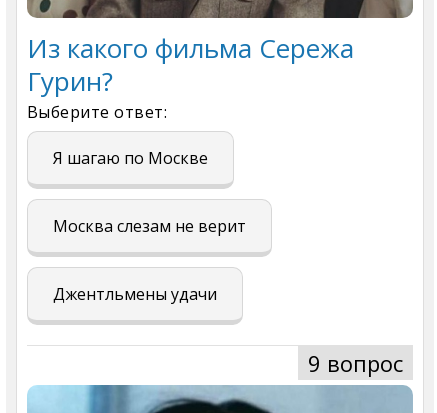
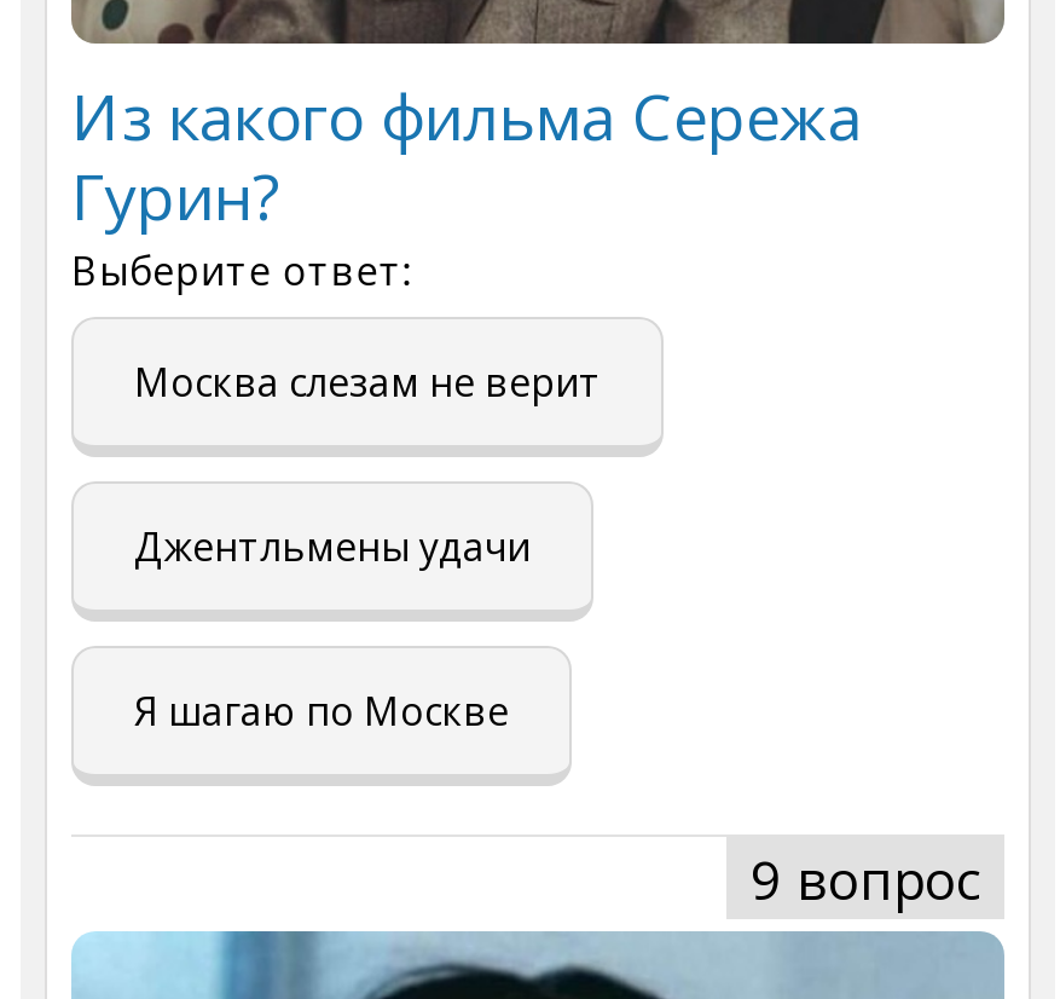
moved down: Я шагаю по Москве

moved up: Москва слезам не верит | Джентльмены удачи
